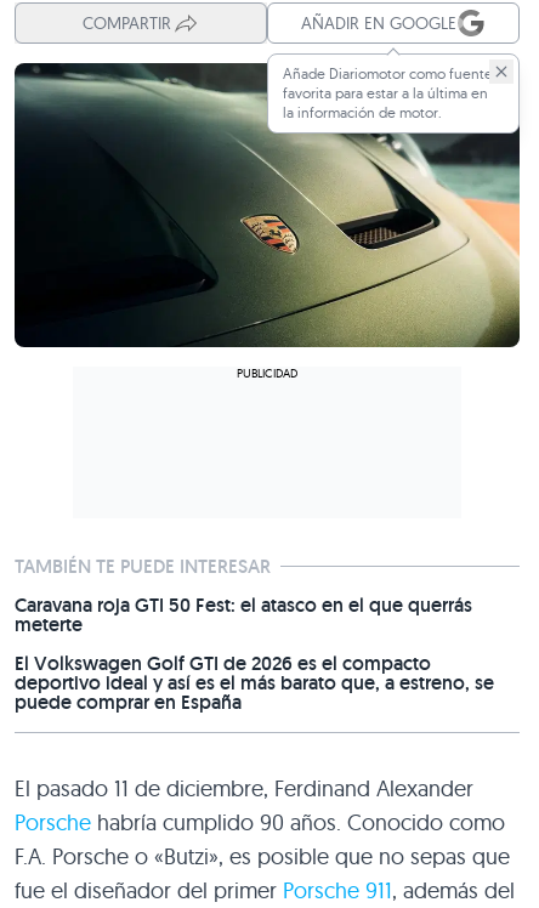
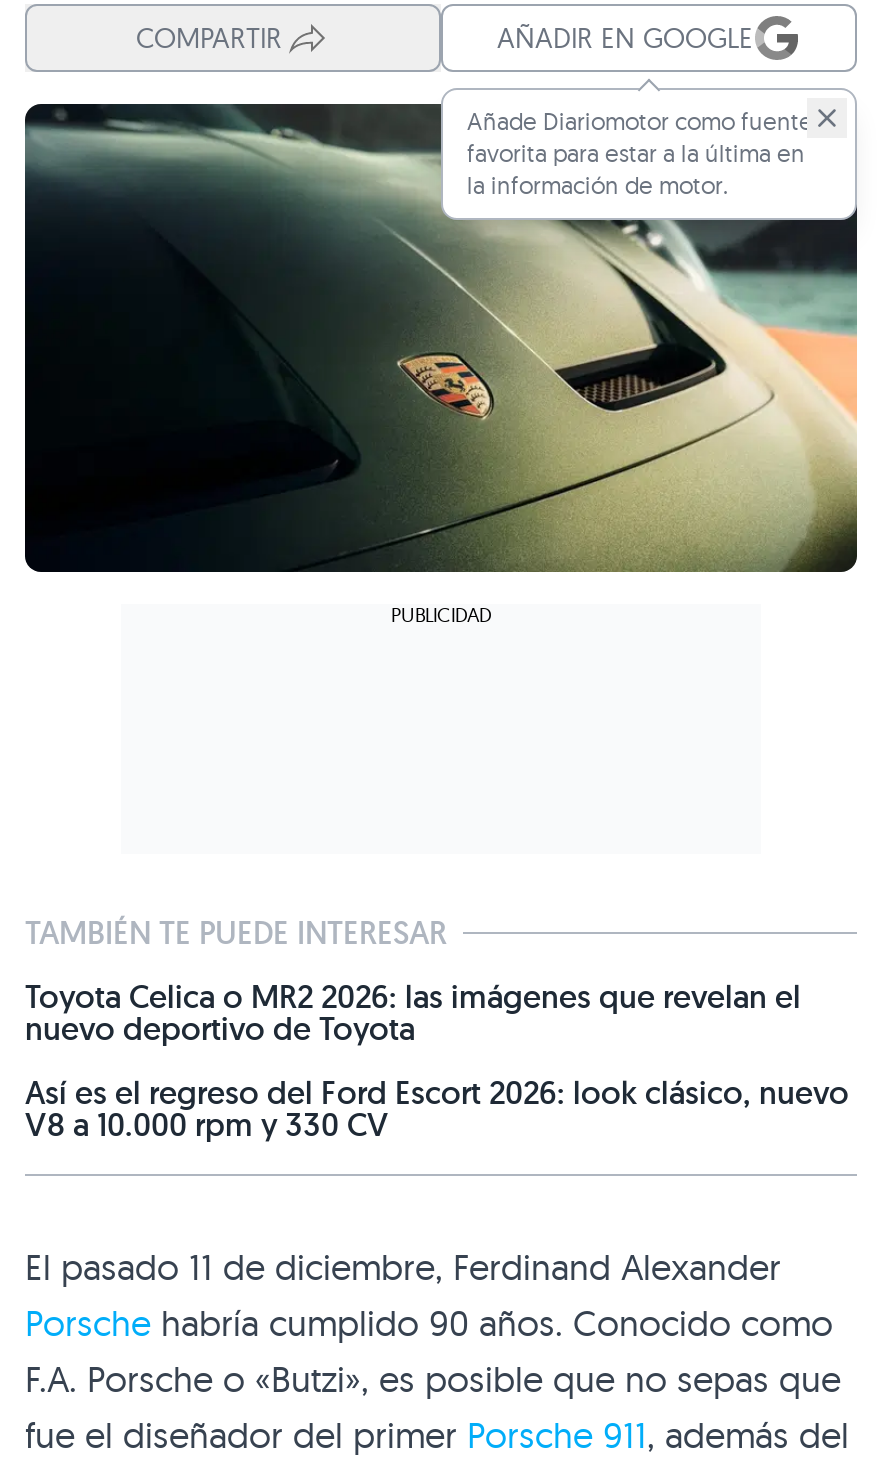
- Caravana roja GTI 50 Fest: el atasco en el que querrás
- meterte
+ Toyota Celica o MR2 2026: las imágenes que revelan el
+ nuevo deportivo de Toyota

- El Volkswagen Golf GTI de 2026 es el compacto
- deportivo ideal y así es el más barato que, a estreno, se
- puede comprar en España
+ Así es el regreso del Ford Escort 2026: look clásico, nuevo
+ V8 a 10.000 rpm y 330 CV
